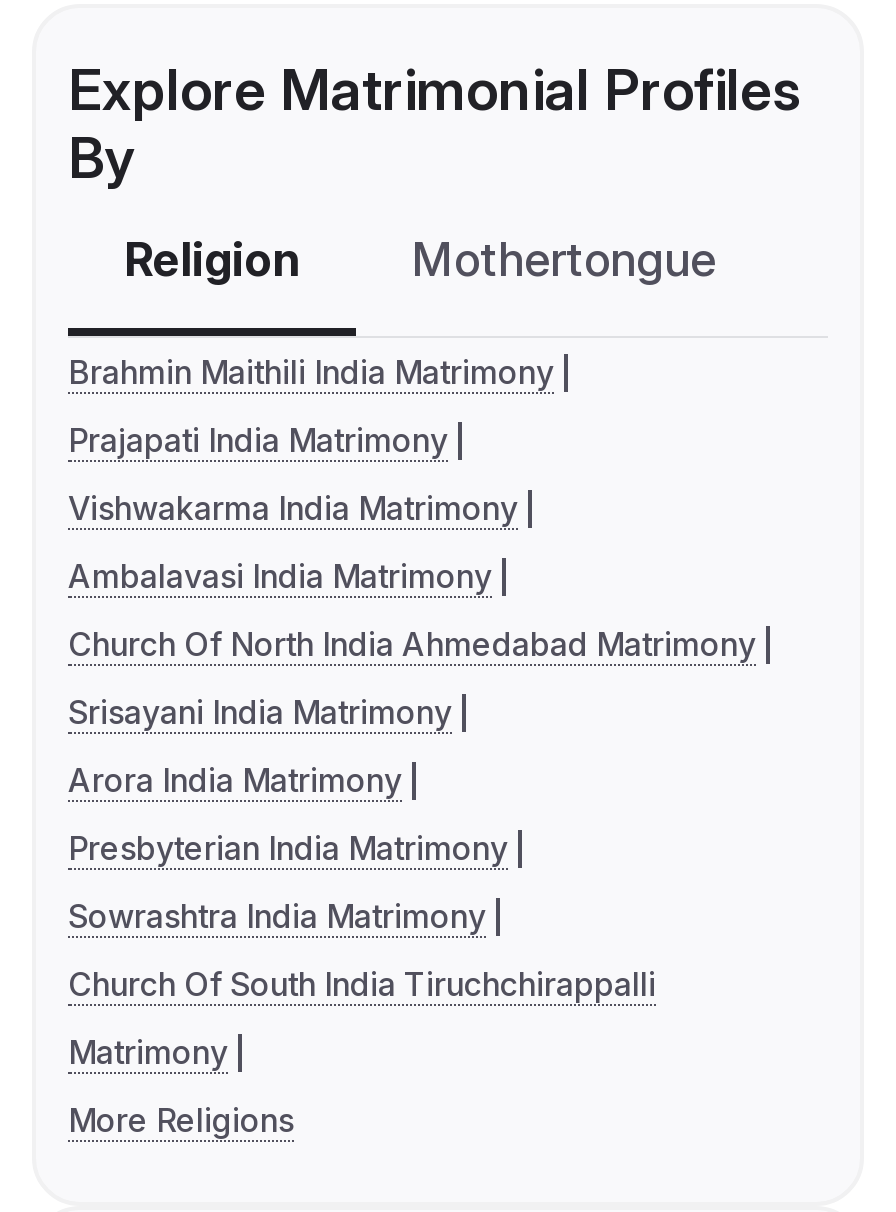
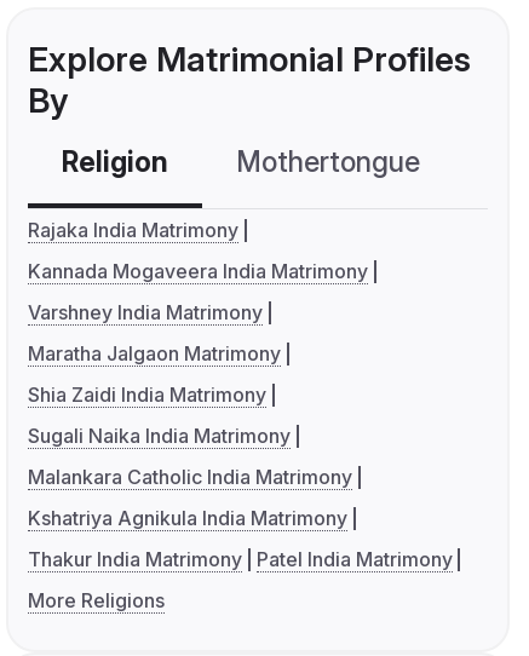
- Brahmin Maithili India Matrimony
- Prajapati India Matrimony
- Vishwakarma India Matrimony
- Ambalavasi India Matrimony
- Church Of North India Ahmedabad Matrimony
- Srisayani India Matrimony
- Arora India Matrimony
- Presbyterian India Matrimony
- Sowrashtra India Matrimony
- Church Of South India Tiruchchirappalli
- Matrimony
+ Rajaka India Matrimony
+ Kannada Mogaveera India Matrimony
+ Varshney India Matrimony
+ Maratha Jalgaon Matrimony
+ Shia Zaidi India Matrimony
+ Sugali Naika India Matrimony
+ Malankara Catholic India Matrimony
+ Kshatriya Agnikula India Matrimony
+ Thakur India Matrimony Patel India Matrimony
